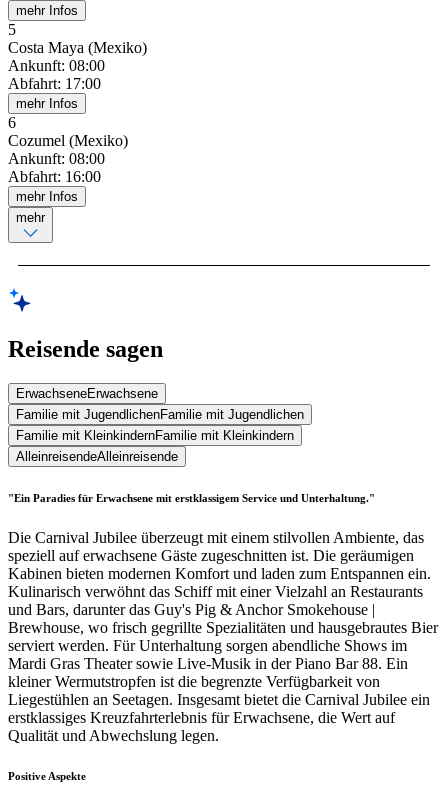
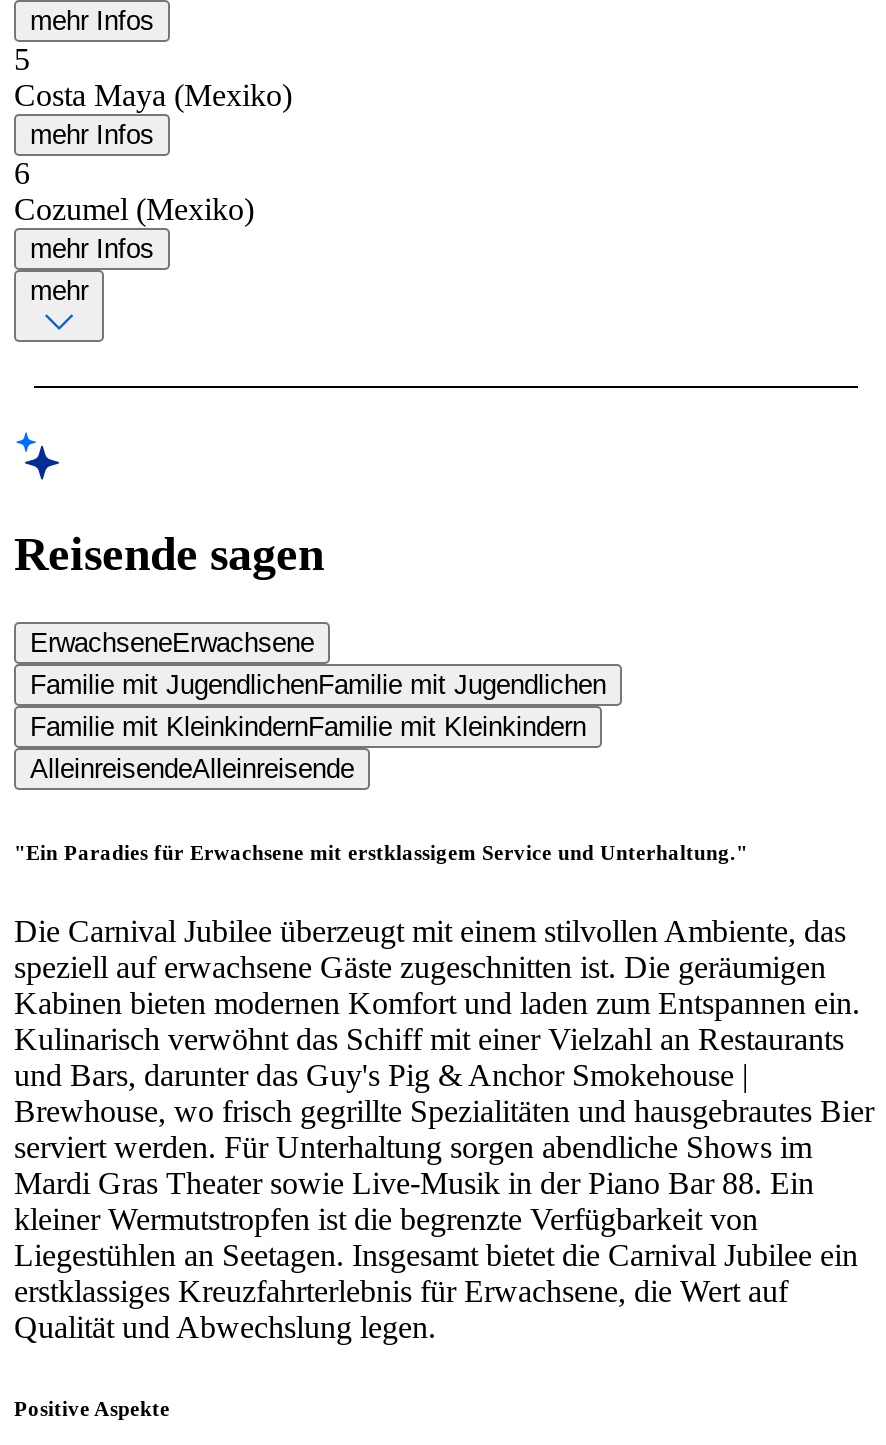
- Ankunft: 08:00
- Abfahrt: 17:00

- Ankunft: 08:00
- Abfahrt: 16:00
